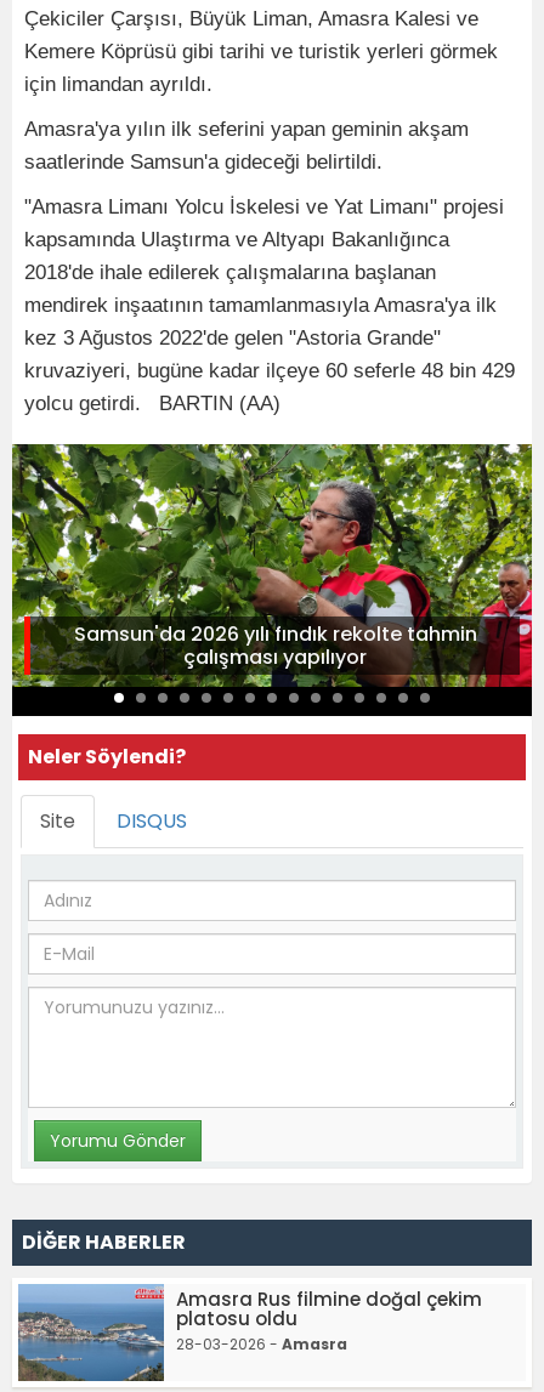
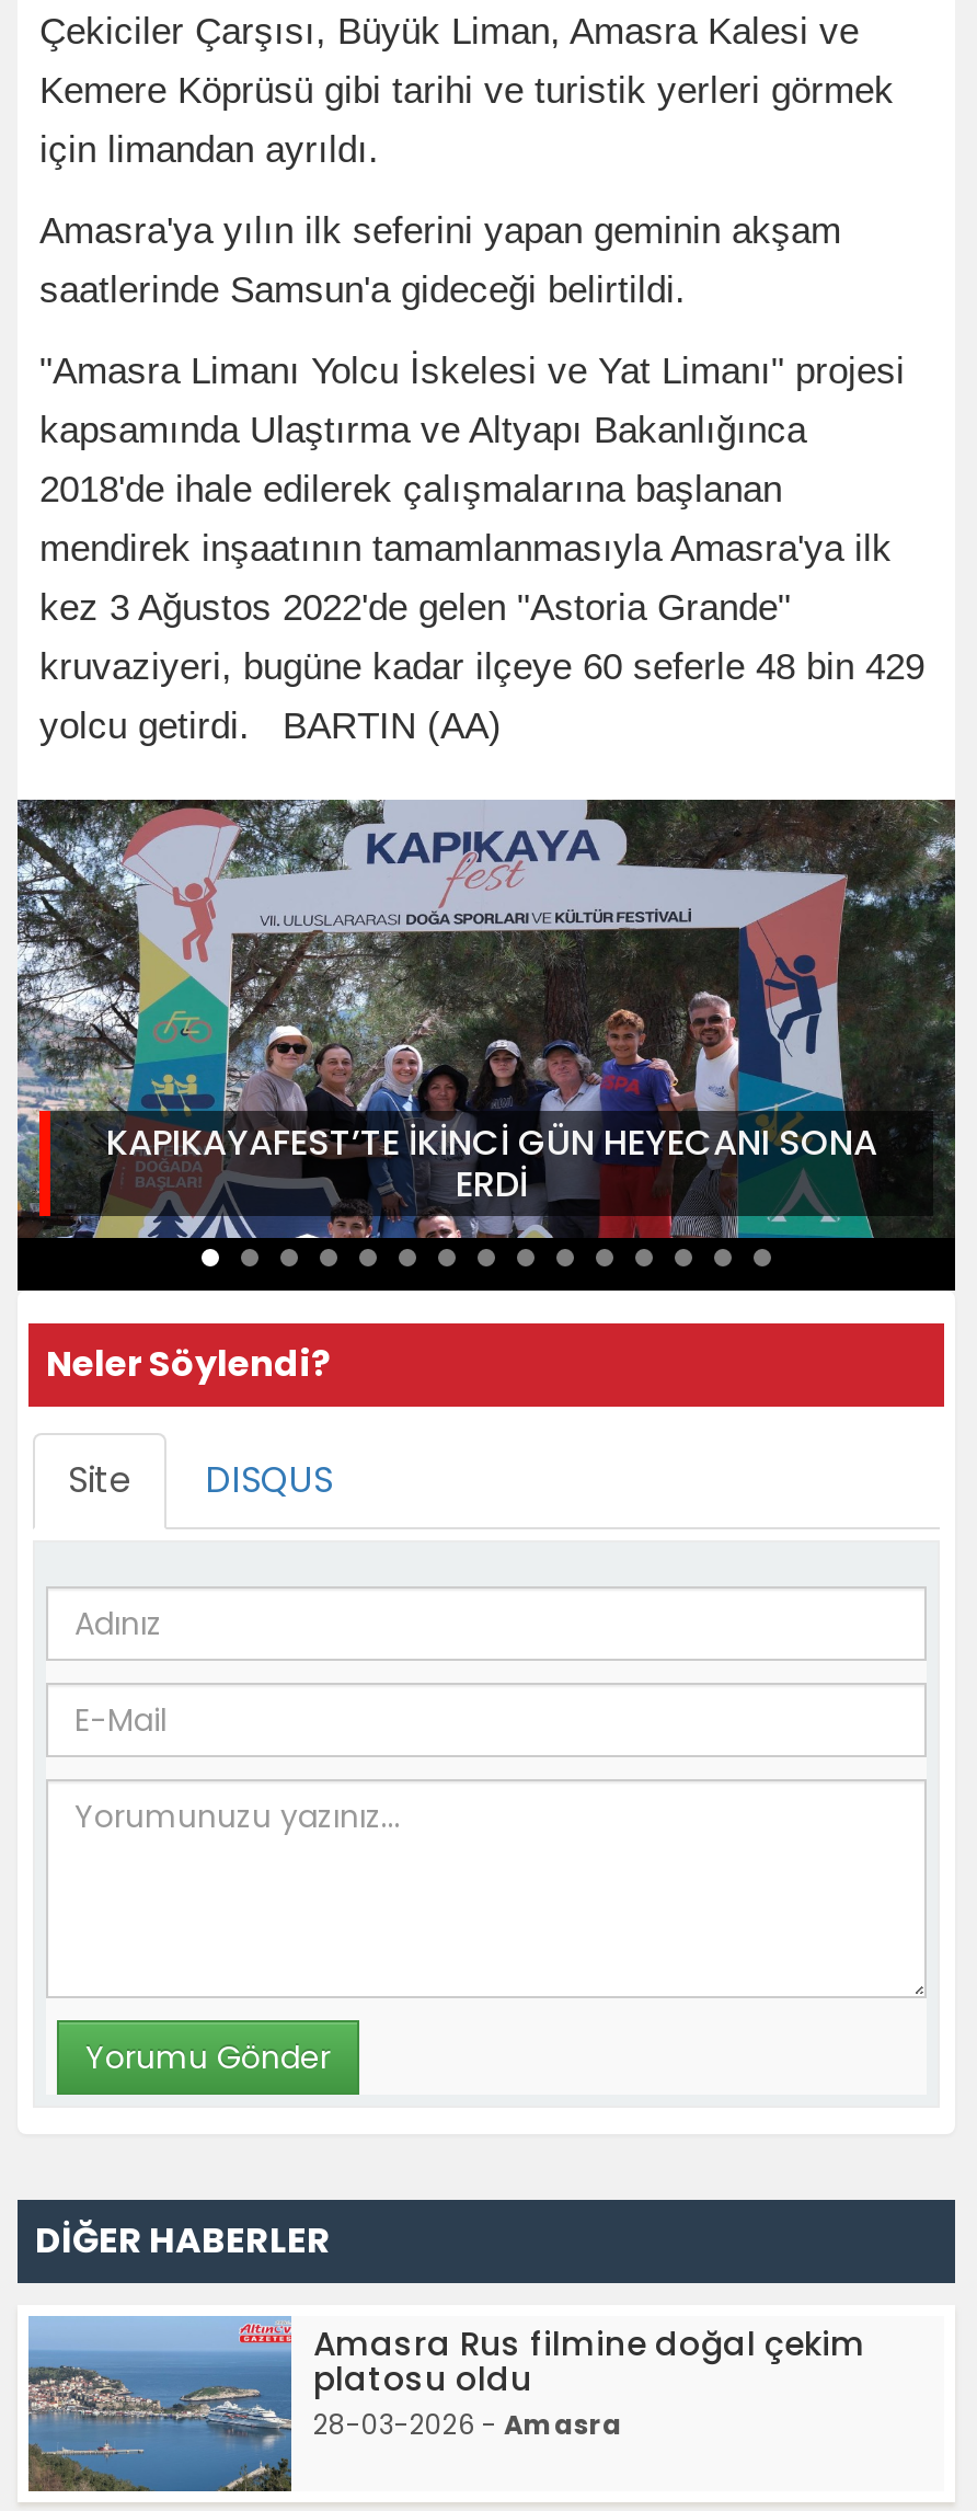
- [image]
- Samsun'da 2026 yılı fındık rekolte tahmin
- çalışması yapılıyor
+ [image]
+ KAPIKAYAFEST’TE İKİNCİ GÜN HEYECANI SONA
+ ERDİ
